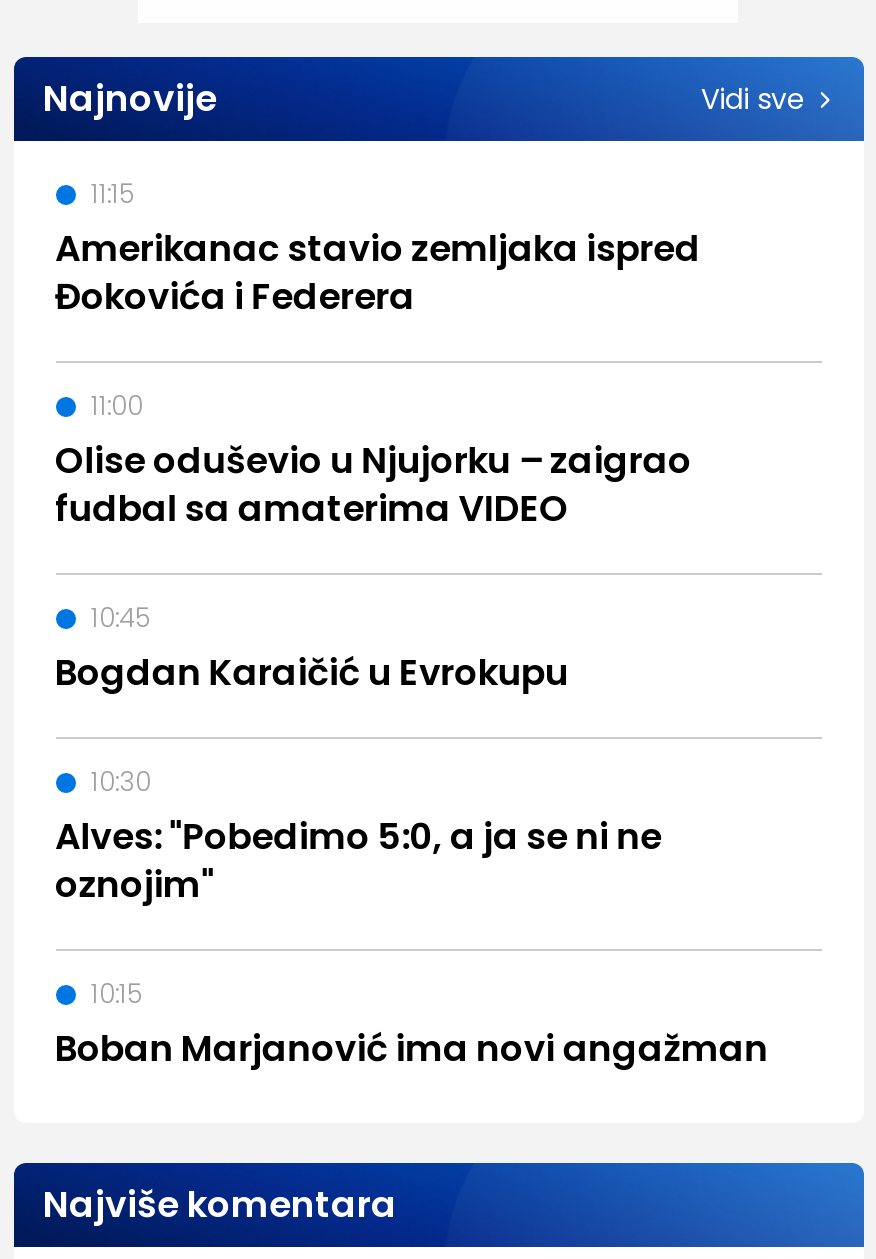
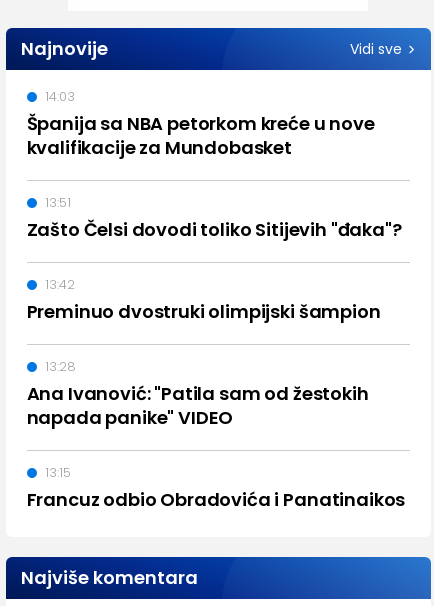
- 11:15
+ 14:03

- Amerikanac stavio zemljaka ispred
- Đokovića i Federera
+ Španija sa NBA petorkom kreće u nove
+ kvalifikacije za Mundobasket

- 11:00
+ 13:51

- Olise oduševio u Njujorku – zaigrao
- fudbal sa amaterima VIDEO
+ Zašto Čelsi dovodi toliko Sitijevih "đaka"?

- 10:45
+ 13:42

- Bogdan Karaičić u Evrokupu
+ Preminuo dvostruki olimpijski šampion

- 10:30
+ 13:28

- Alves: "Pobedimo 5:0, a ja se ni ne
- oznojim"
+ Ana Ivanović: "Patila sam od žestokih
+ napada panike" VIDEO

- 10:15
+ 13:15

- Boban Marjanović ima novi angažman
+ Francuz odbio Obradovića i Panatinaikos
